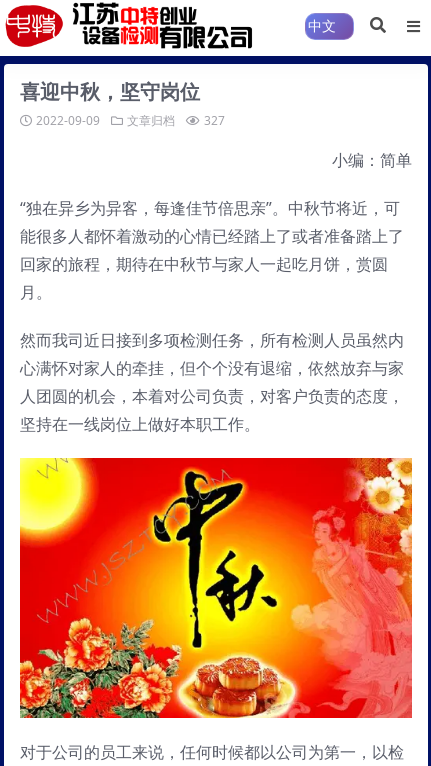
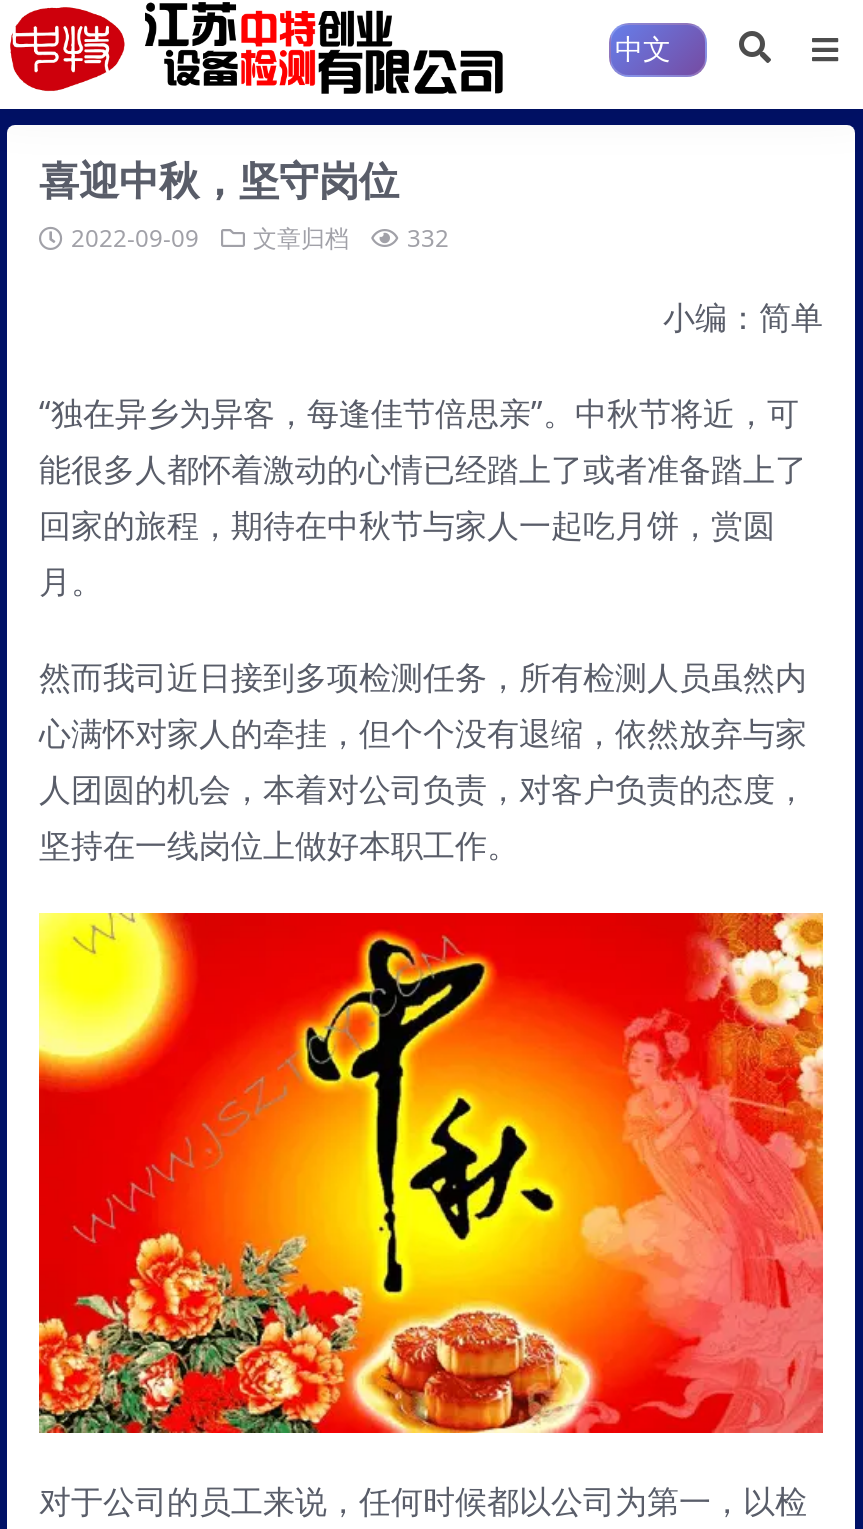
- 2022-09-09 文章归档 327
+ 2022-09-09 文章归档 332
